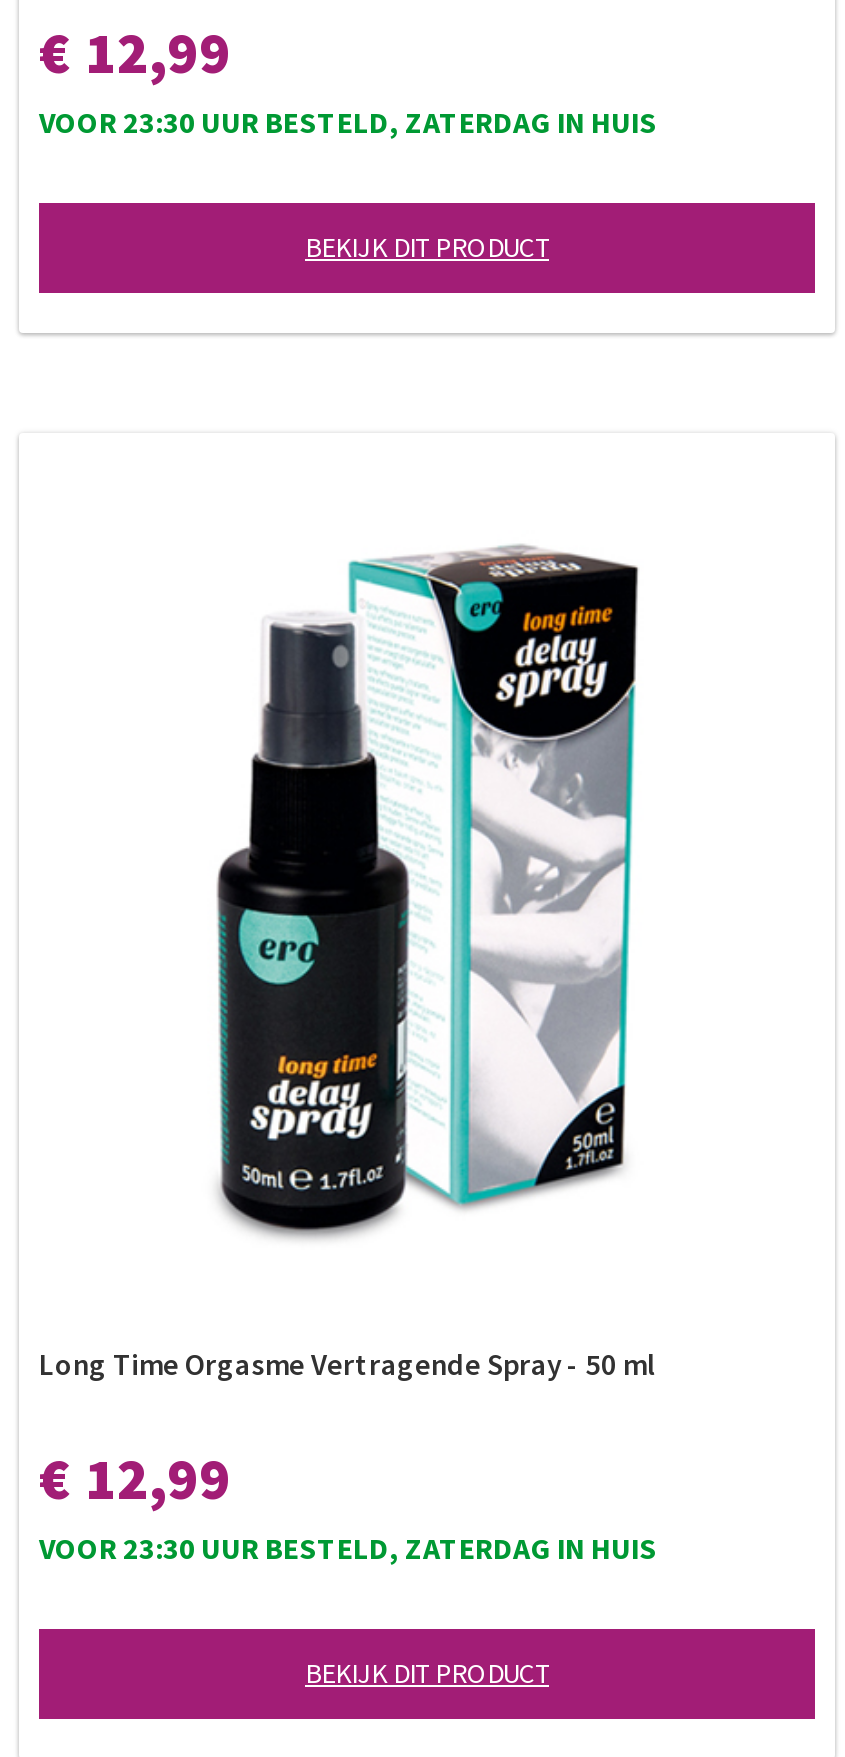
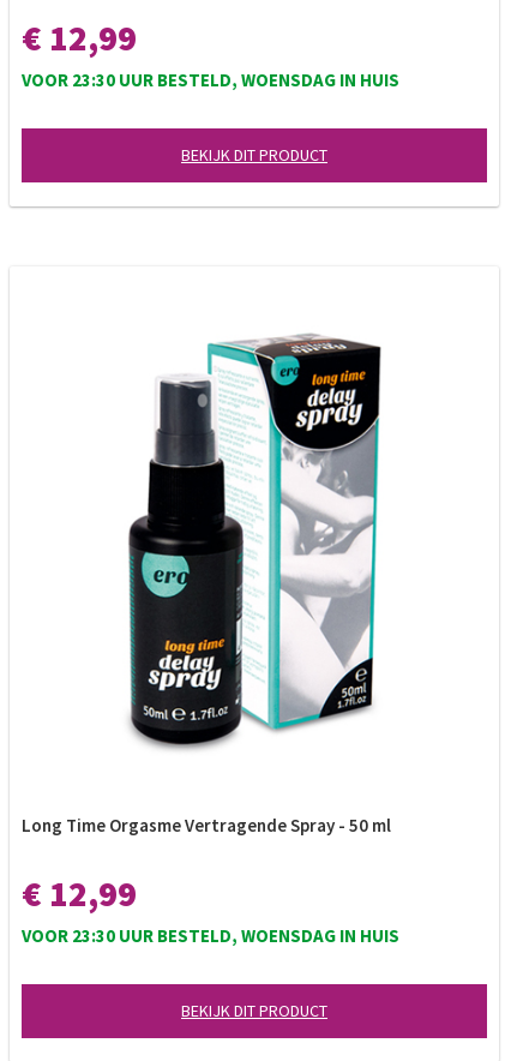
- VOOR 23:30 UUR BESTELD, ZATERDAG IN HUIS
+ VOOR 23:30 UUR BESTELD, WOENSDAG IN HUIS

- VOOR 23:30 UUR BESTELD, ZATERDAG IN HUIS
+ VOOR 23:30 UUR BESTELD, WOENSDAG IN HUIS
